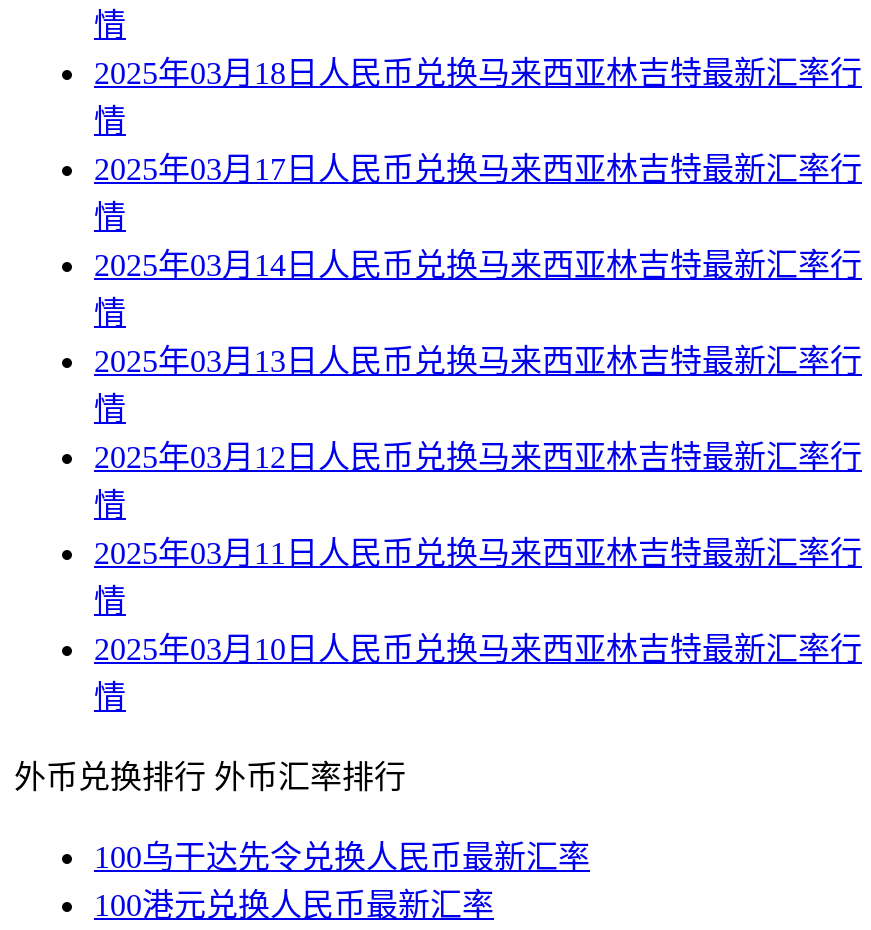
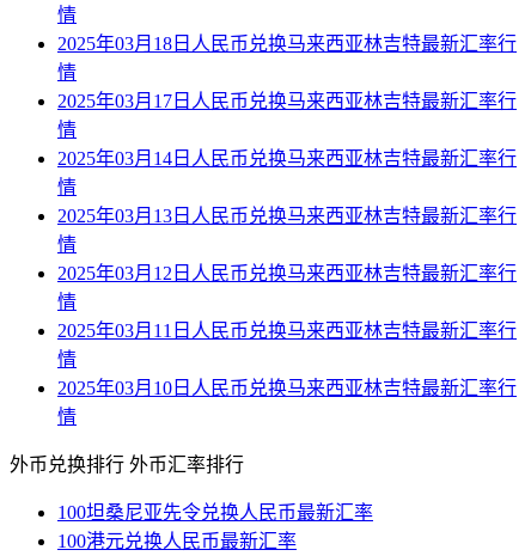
- 100乌干达先令兑换人民币最新汇率
+ 100坦桑尼亚先令兑换人民币最新汇率
